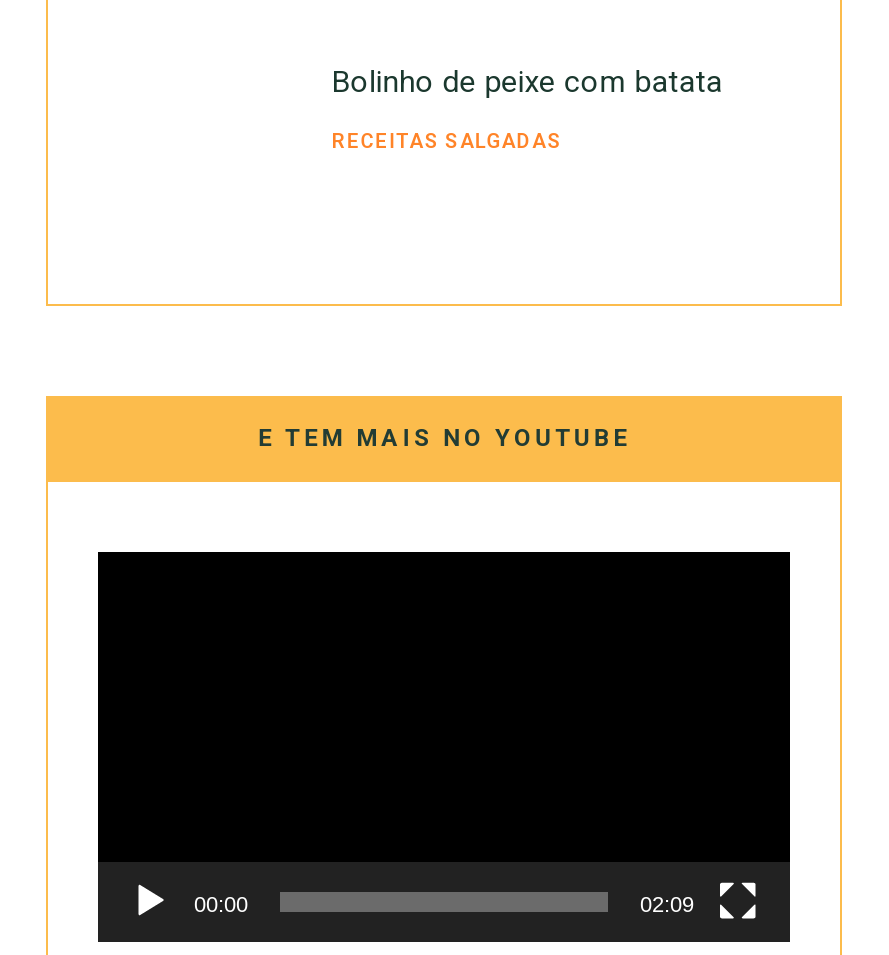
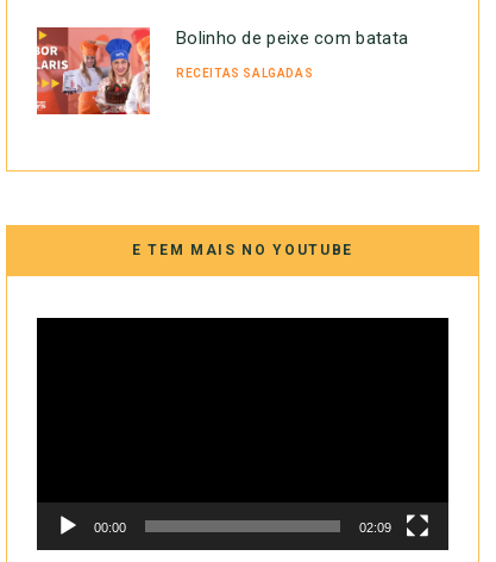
+ [image]
